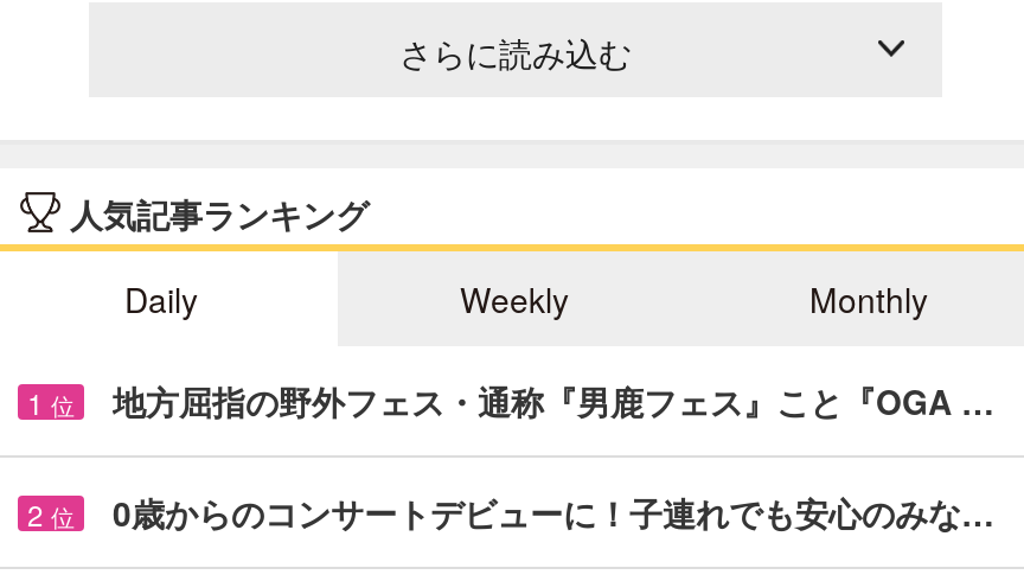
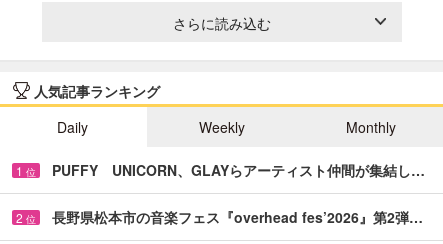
- 地方屈指の野外フェス・通称『男鹿フェス』こと『OGA …
+ PUFFY UNICORN、GLAYらアーティスト仲間が集結し…

- 0歳からのコンサートデビューに！子連れでも安心のみな…
+ 長野県松本市の音楽フェス『overhead fes’2026』第2弾…
